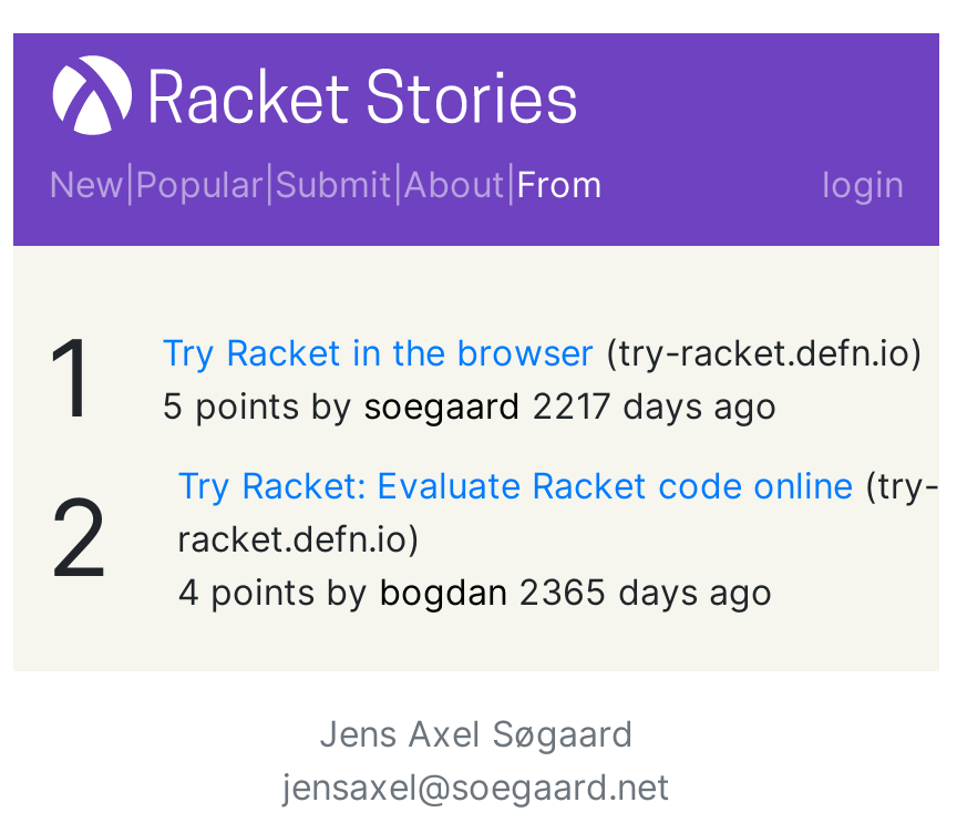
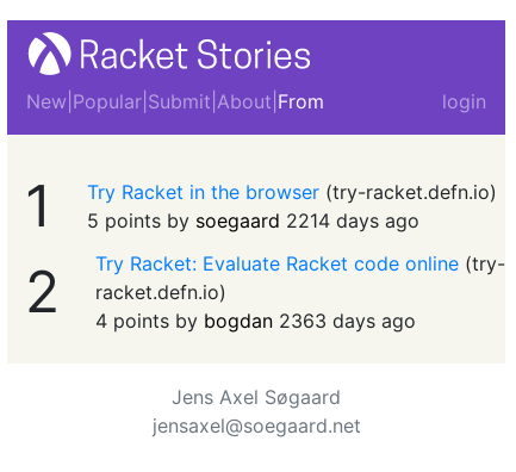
- 5 points by soegaard 2217 days ago
+ 5 points by soegaard 2214 days ago

- 4 points by bogdan 2365 days ago
+ 4 points by bogdan 2363 days ago
